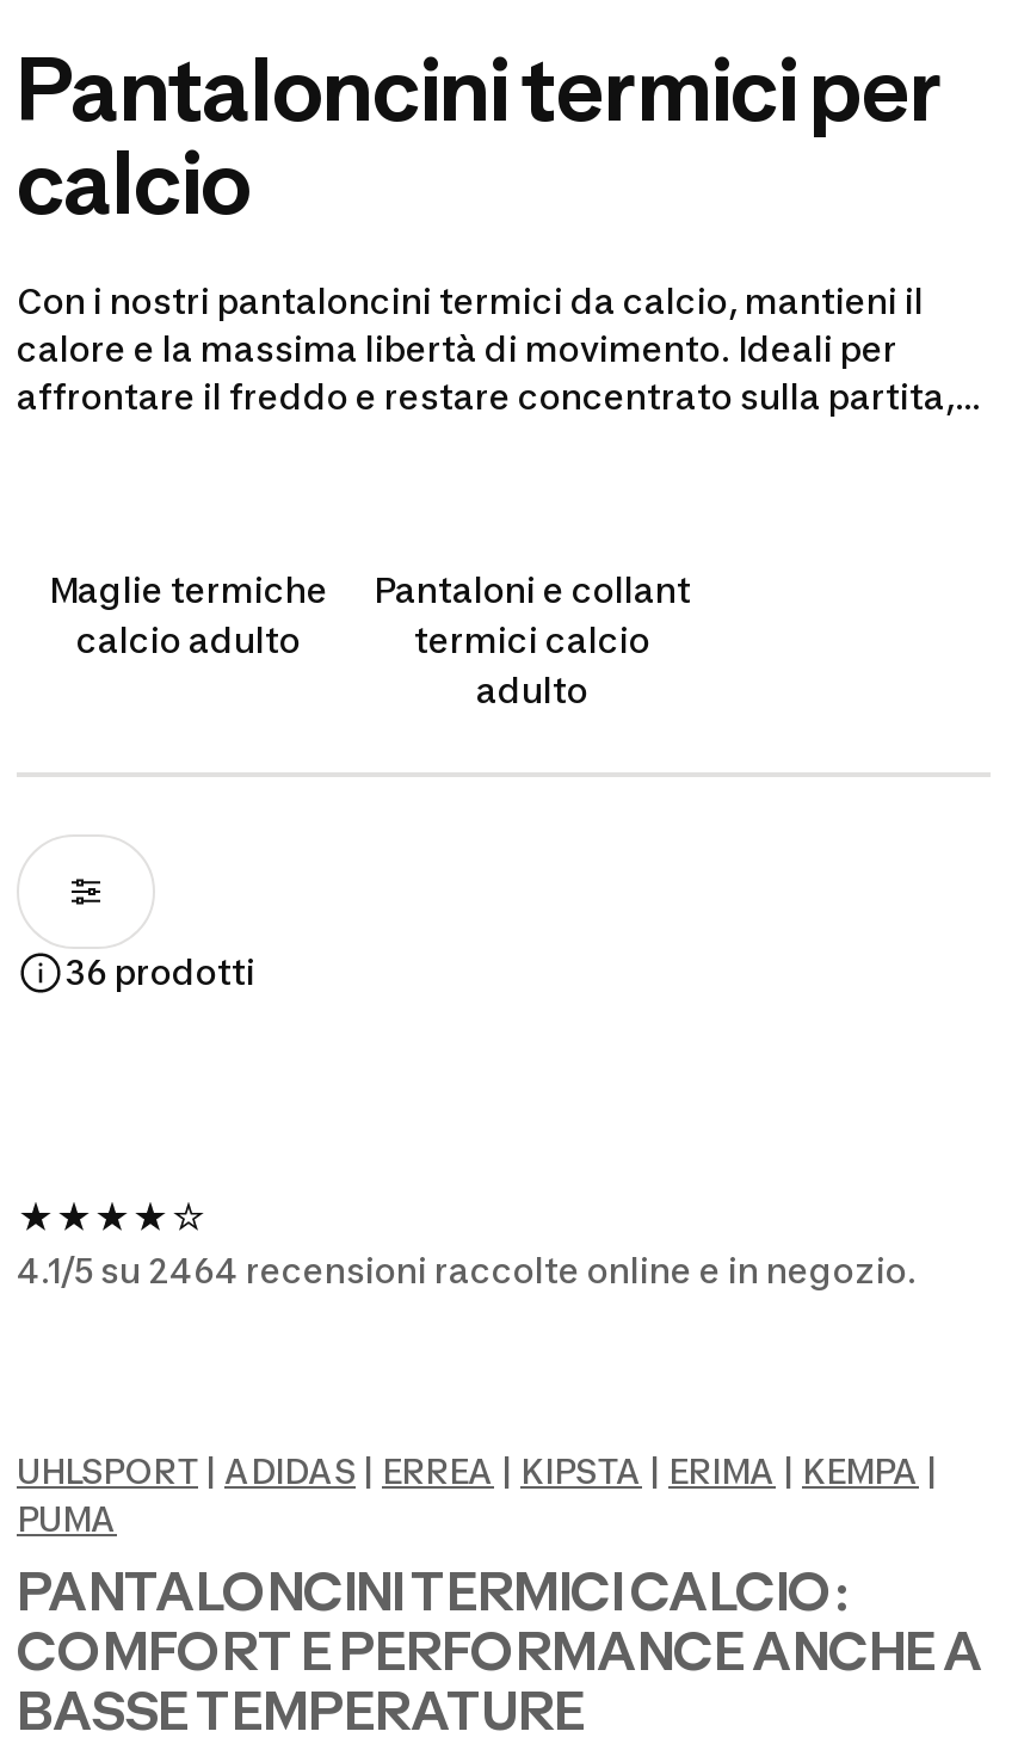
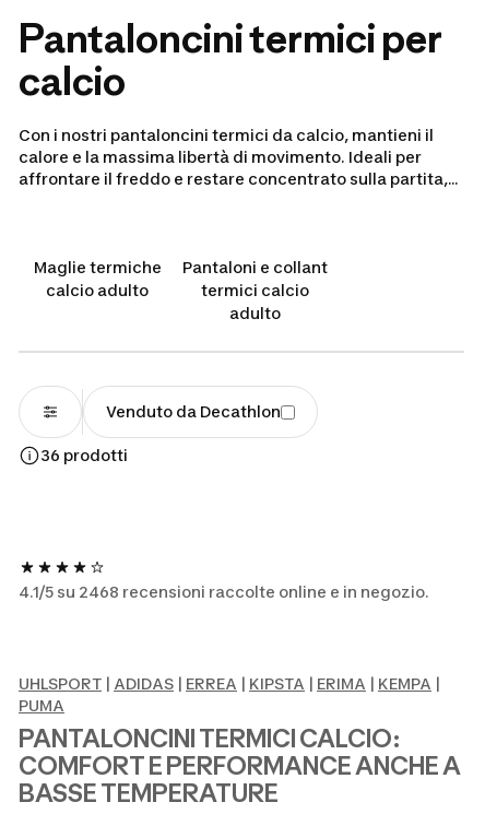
+ Venduto da Decathlon

- 4.1/5 su 2464 recensioni raccolte online e in negozio.
+ 4.1/5 su 2468 recensioni raccolte online e in negozio.
